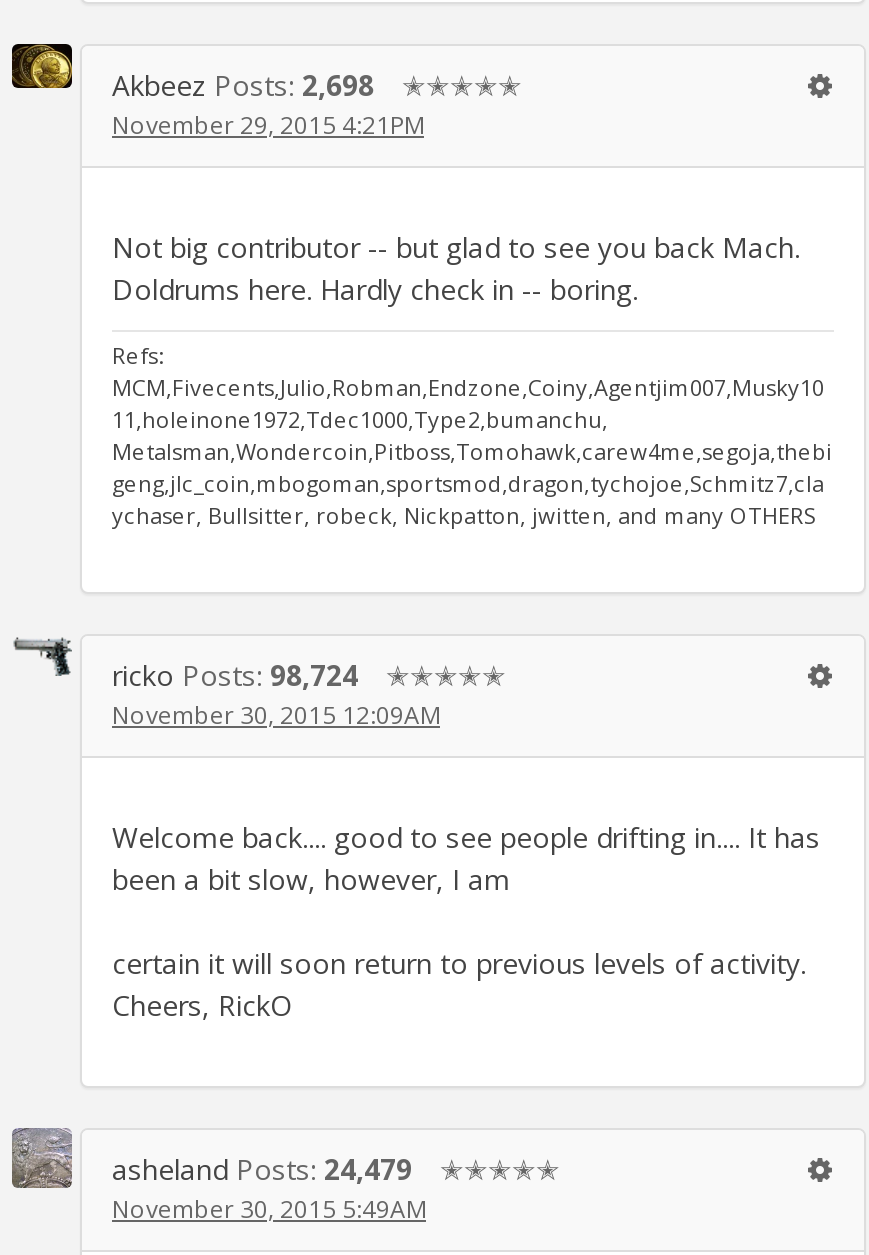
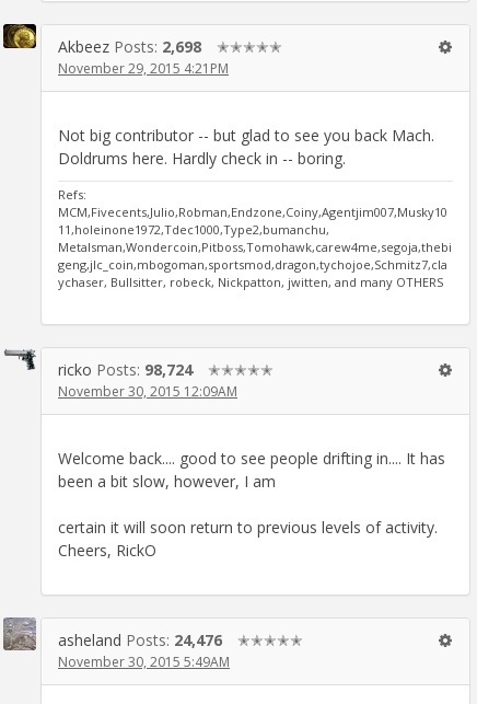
- asheland Posts: 24,479
+ asheland Posts: 24,476
